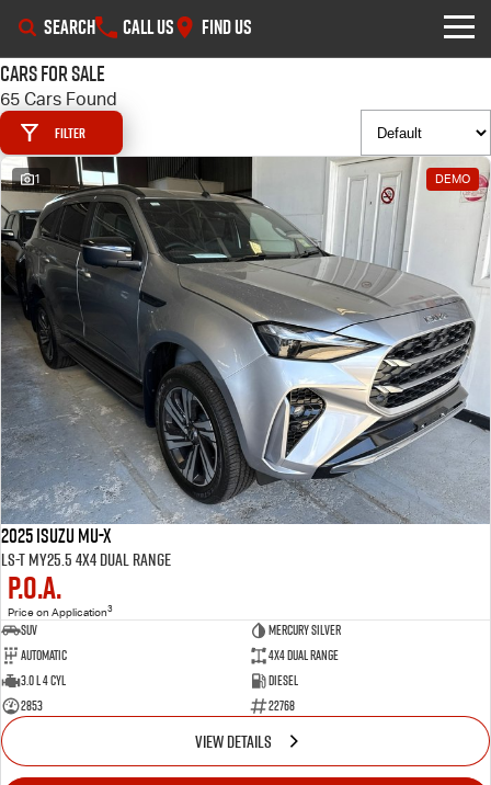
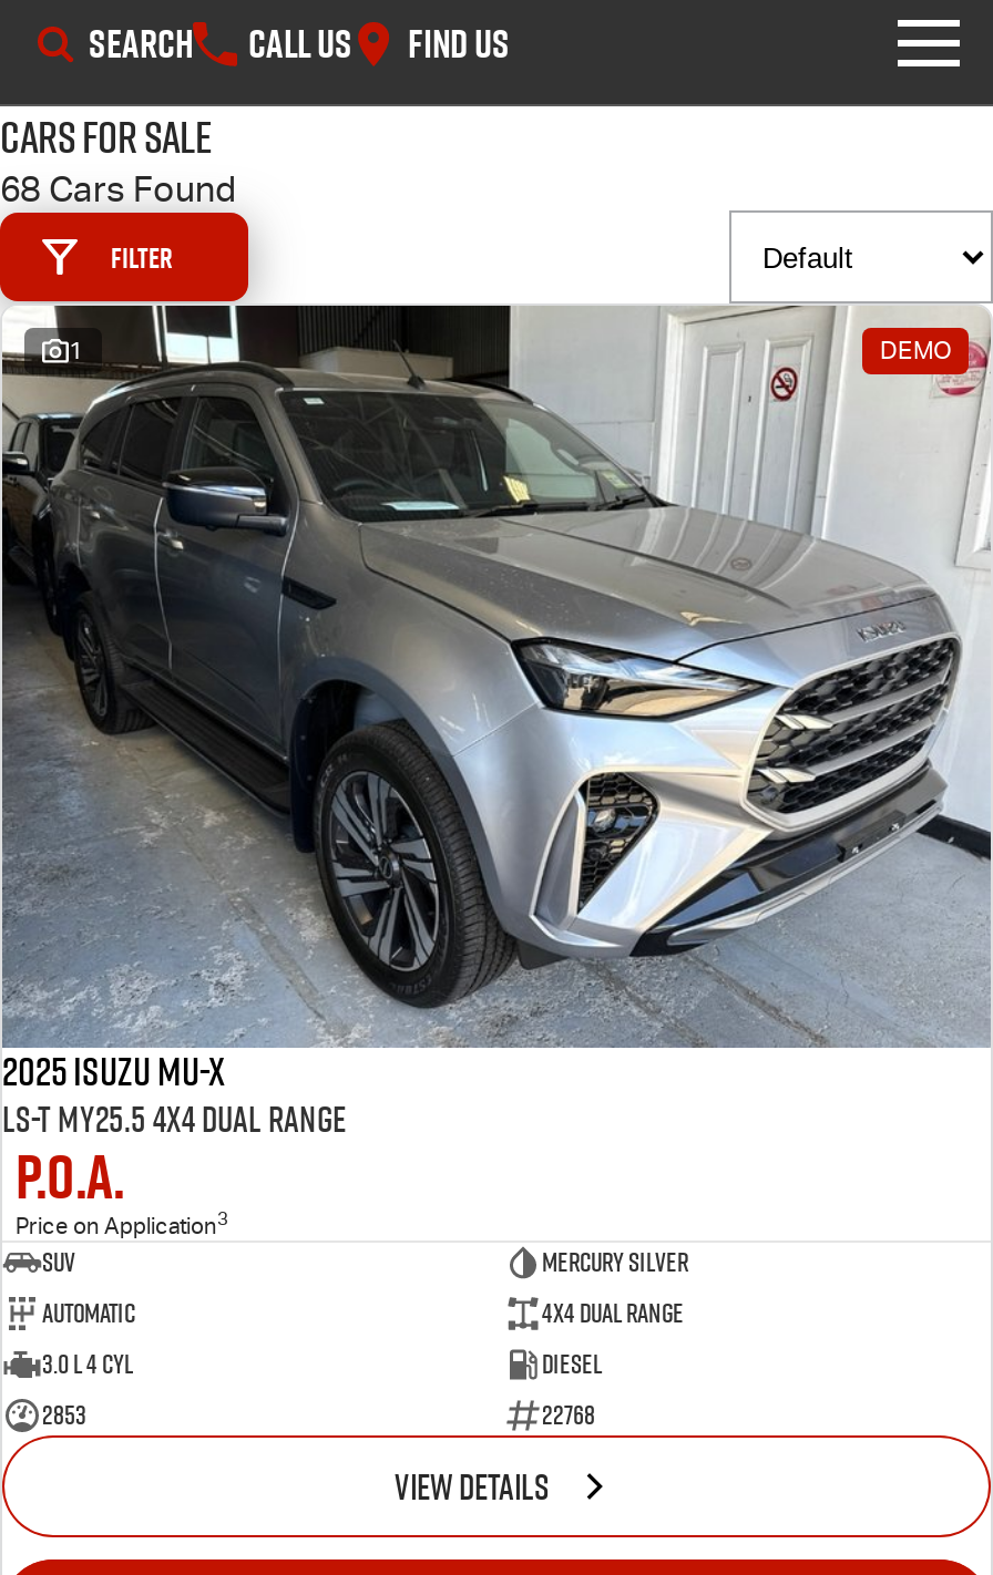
- 65 Cars Found
+ 68 Cars Found
